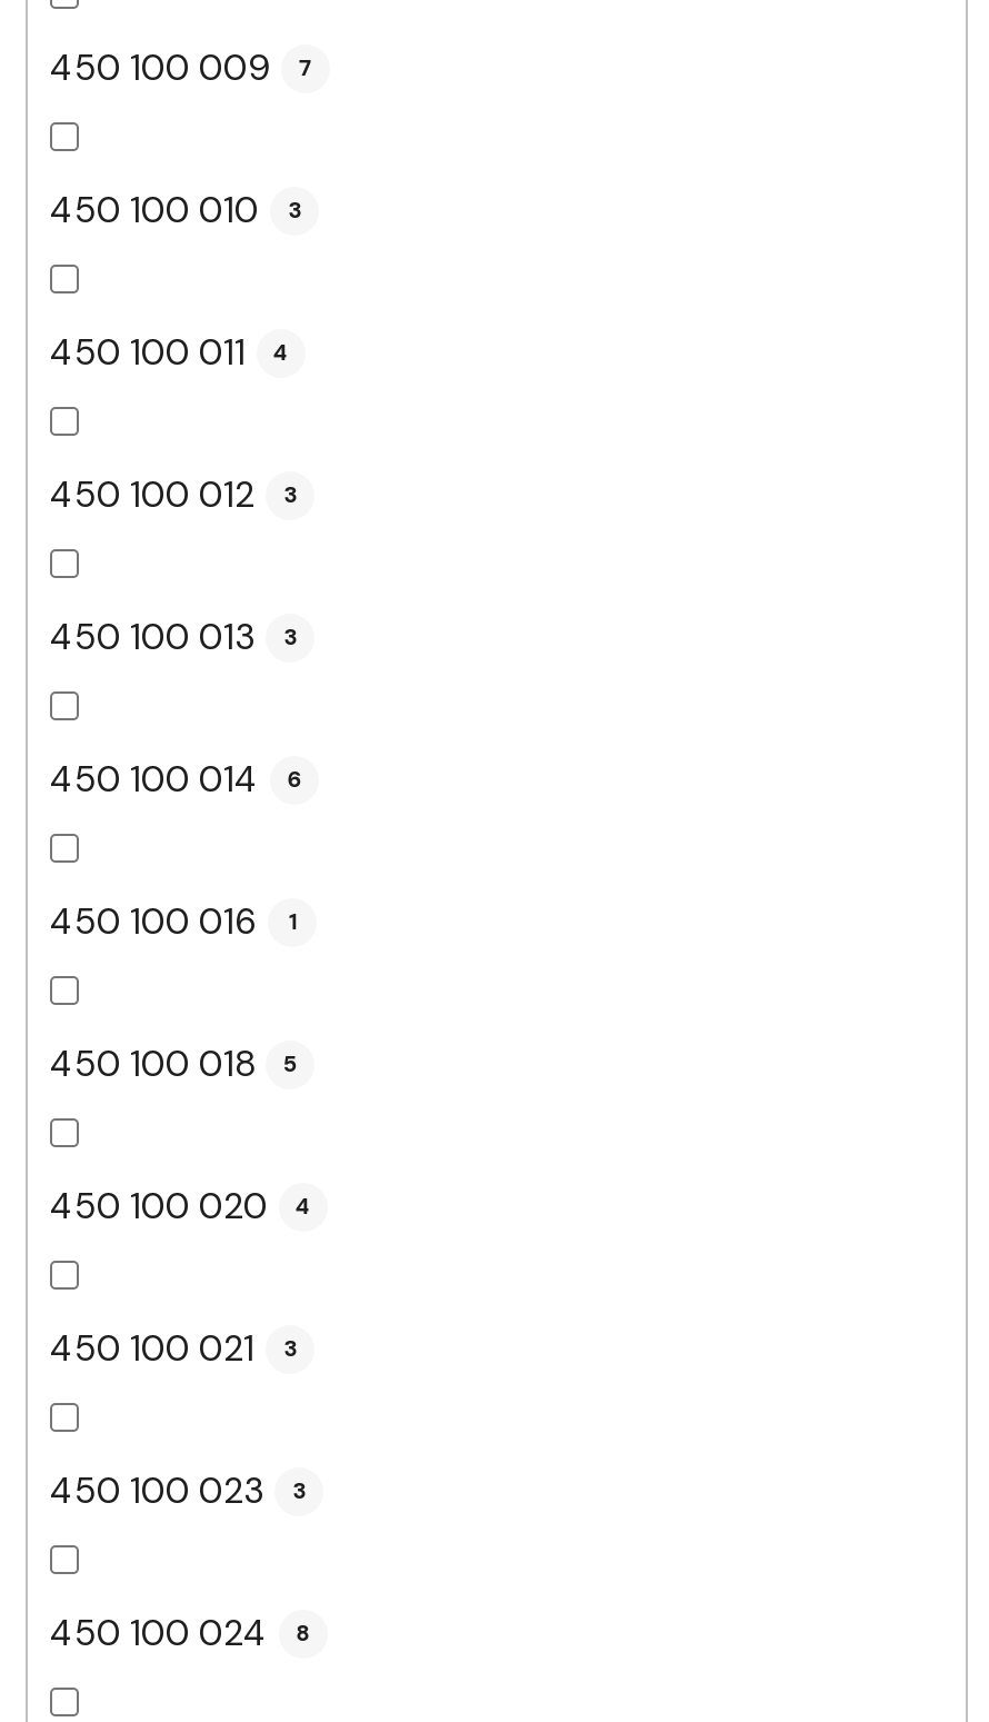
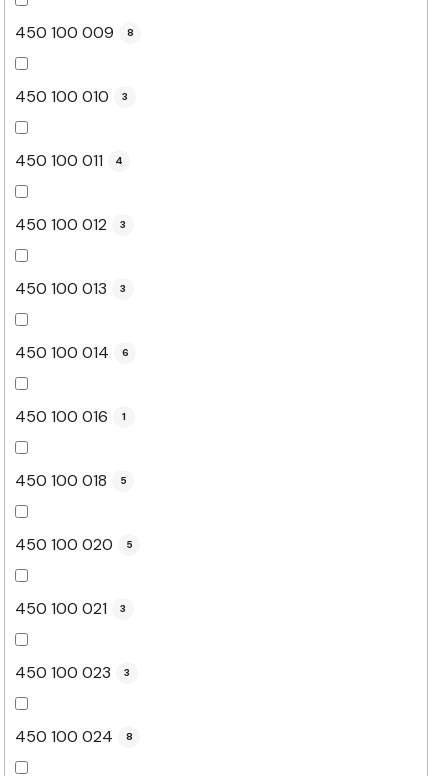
- 450 100 009 7
+ 450 100 009 8

- 450 100 020 4
+ 450 100 020 5
